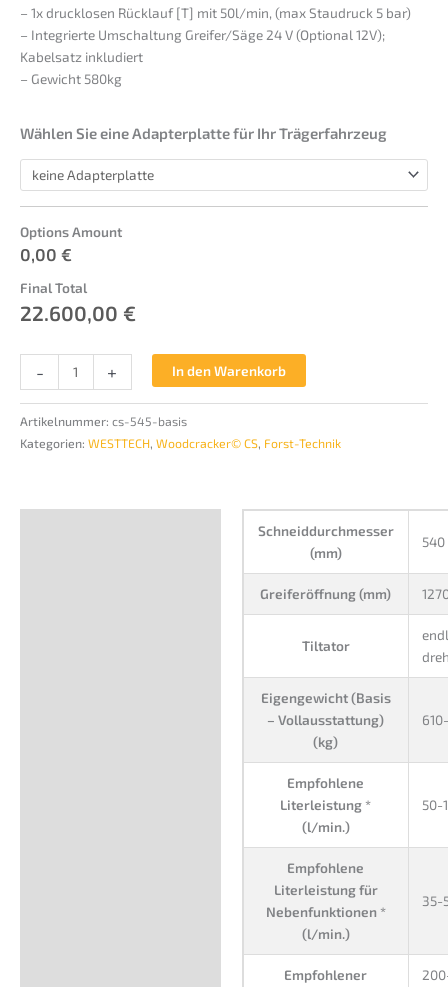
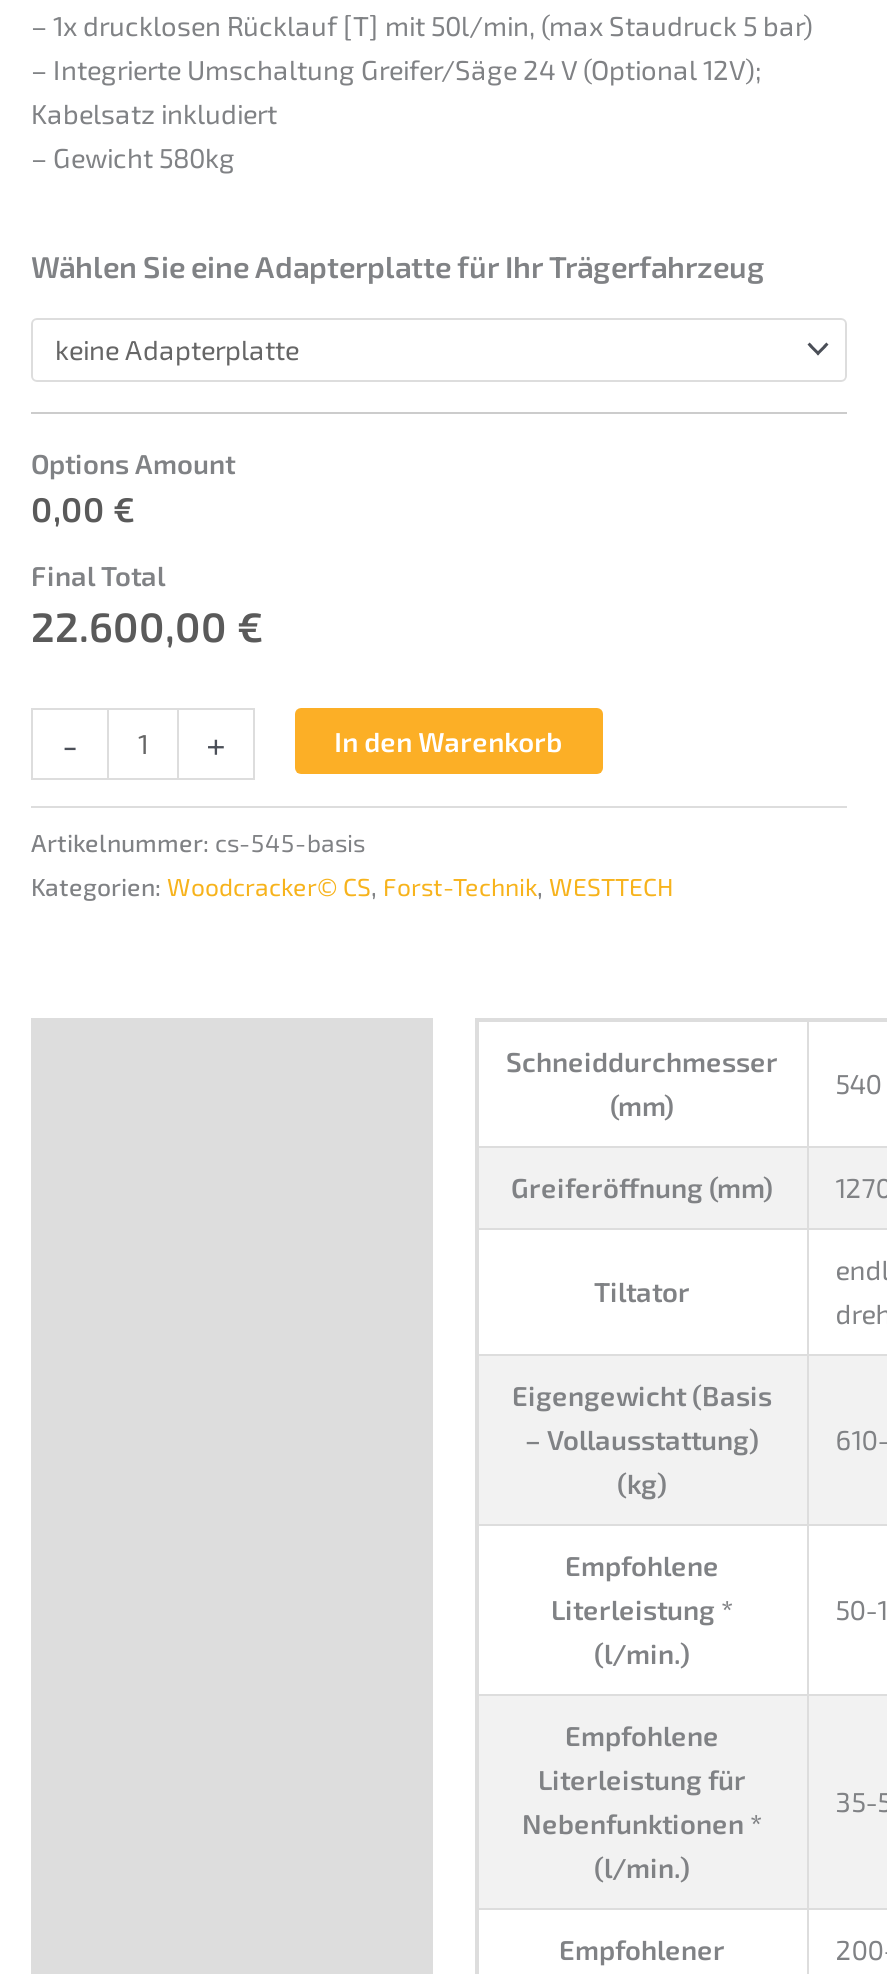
- Kategorien: WESTTECH, Woodcracker© CS, Forst-Technik
+ Kategorien: Woodcracker© CS, Forst-Technik, WESTTECH
